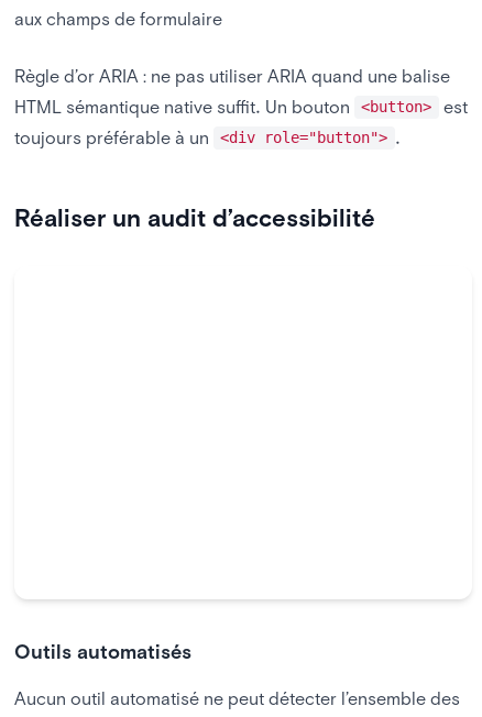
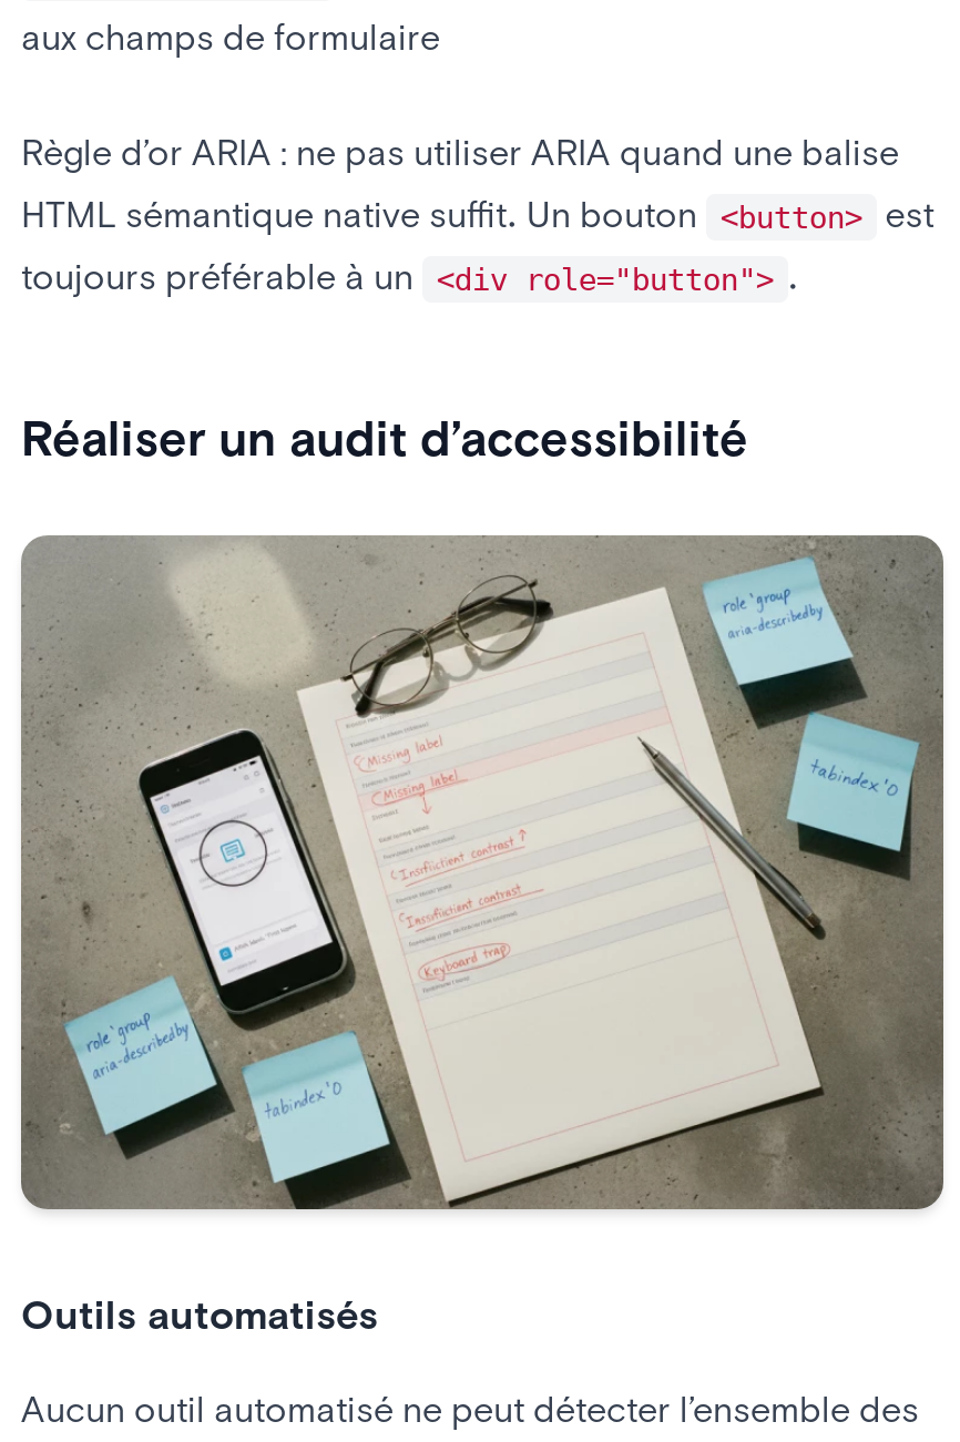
+ [image]
